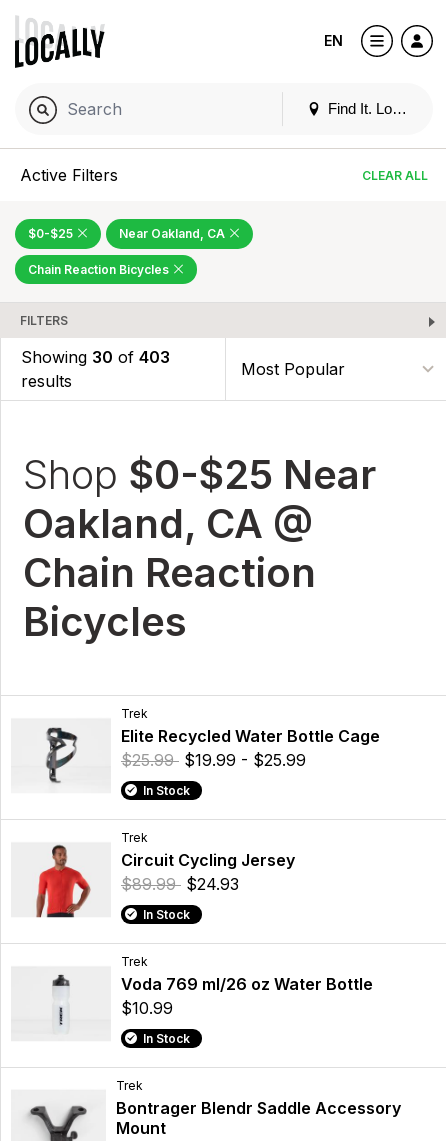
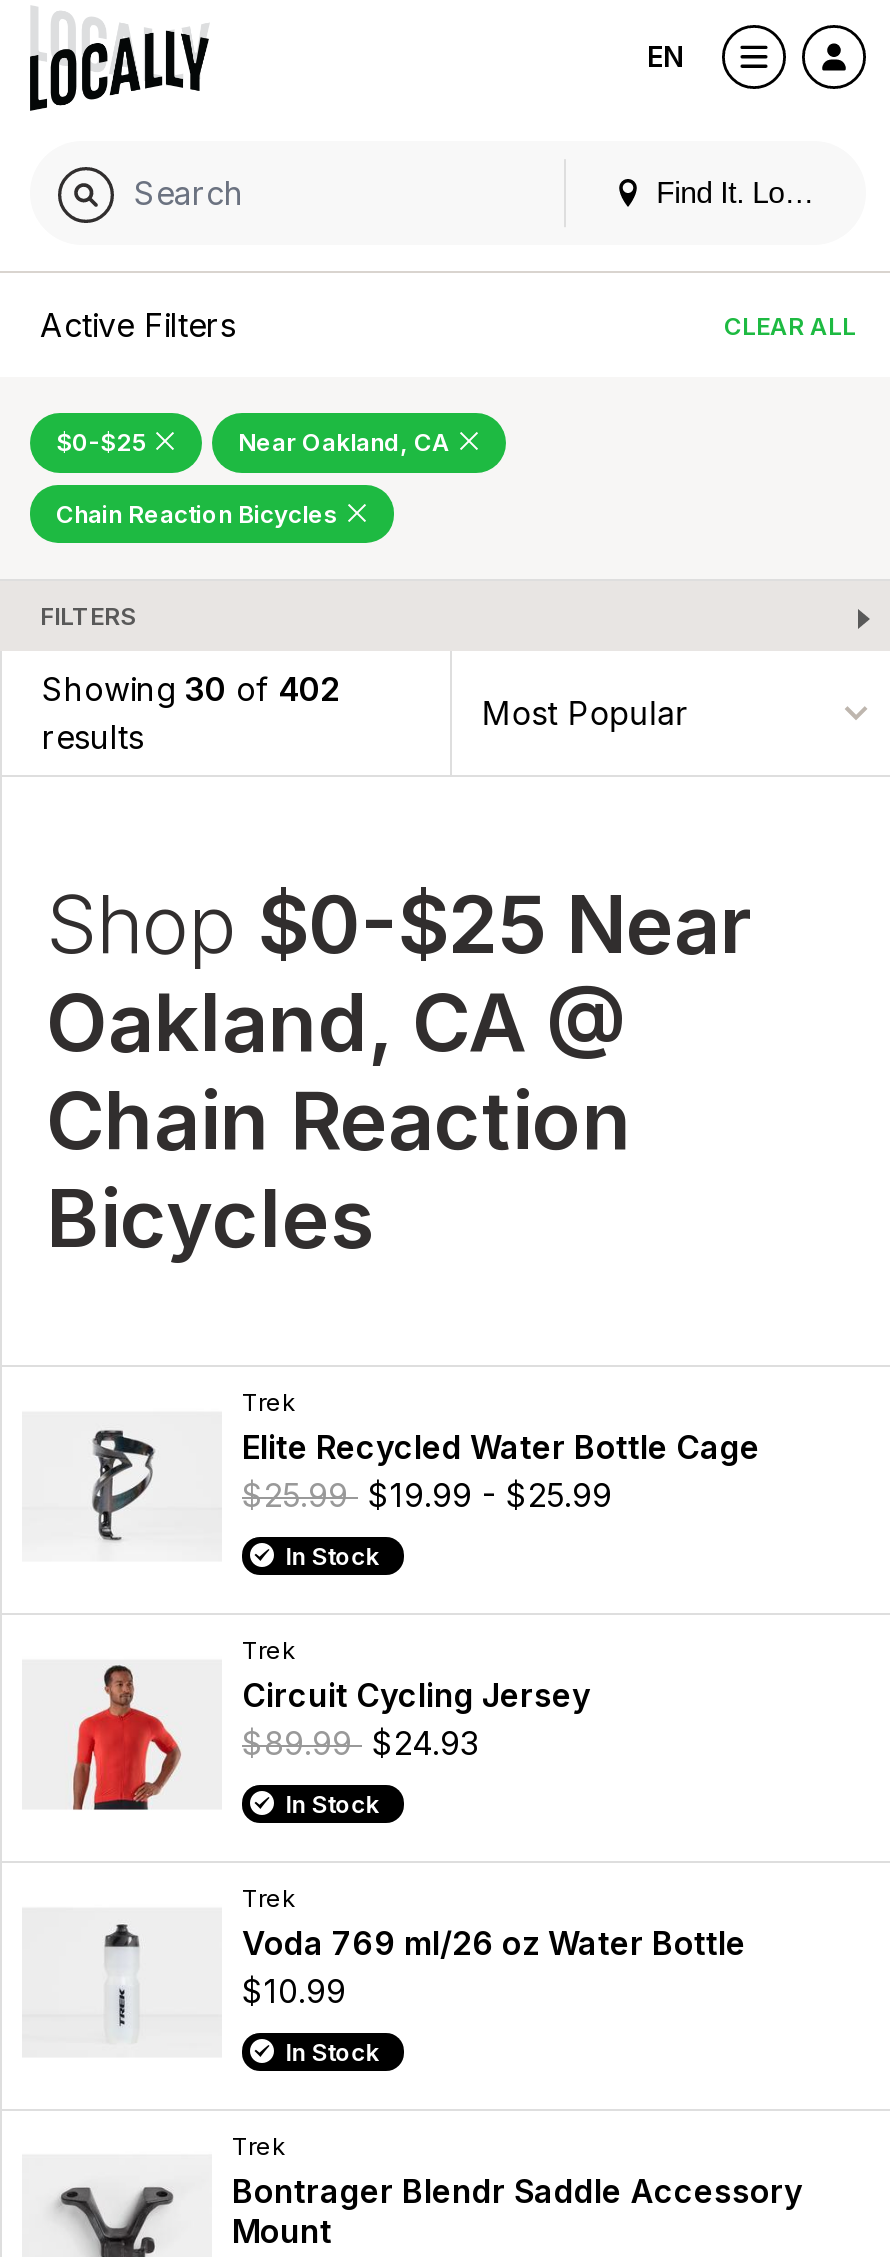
- Showing 30 of 403
+ Showing 30 of 402
